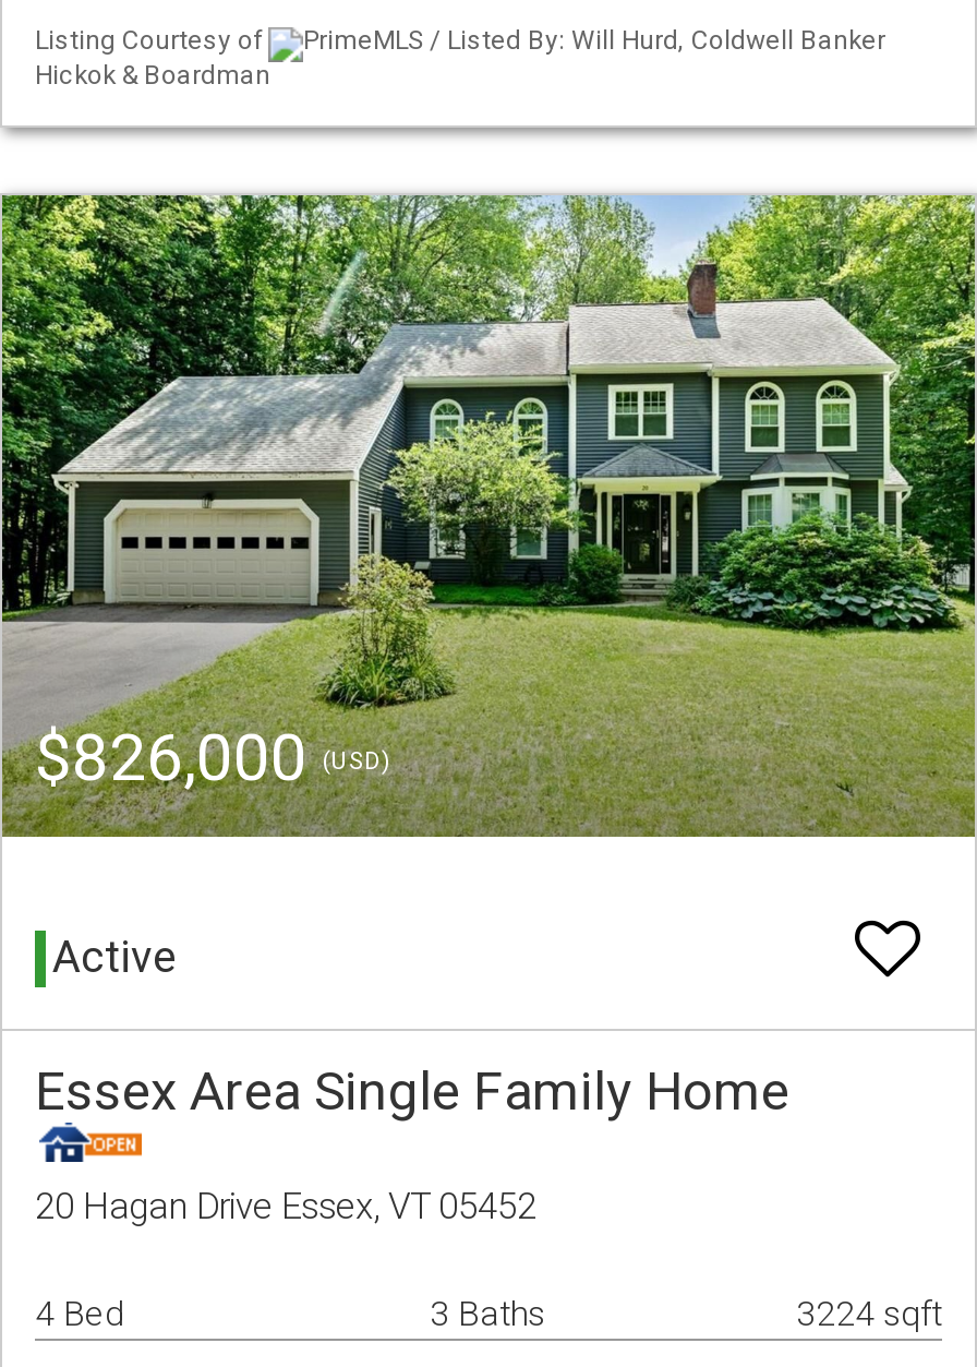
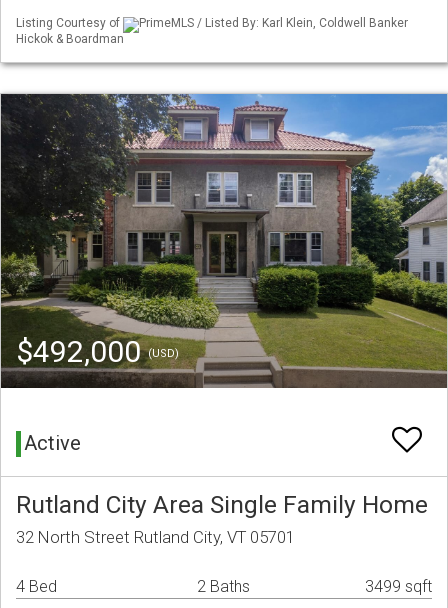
- PrimeMLS / Listed By: Will Hurd, Coldwell Banker
+ PrimeMLS / Listed By: Karl Klein, Coldwell Banker

- [image]
- $826,000 (USD)
+ [image]
+ $492,000 (USD)

- Essex Area Single Family Home
- 20 Hagan Drive Essex, VT 05452
+ Rutland City Area Single Family Home
+ 32 North Street Rutland City, VT 05701

- 3 Baths
+ 2 Baths

- 3224 sqft
+ 3499 sqft
